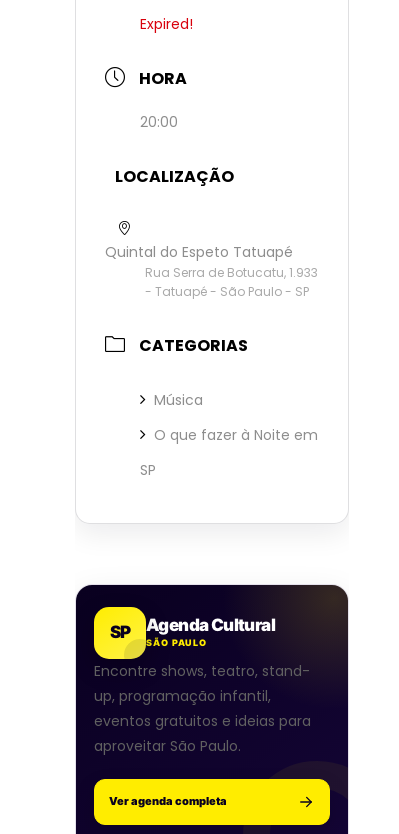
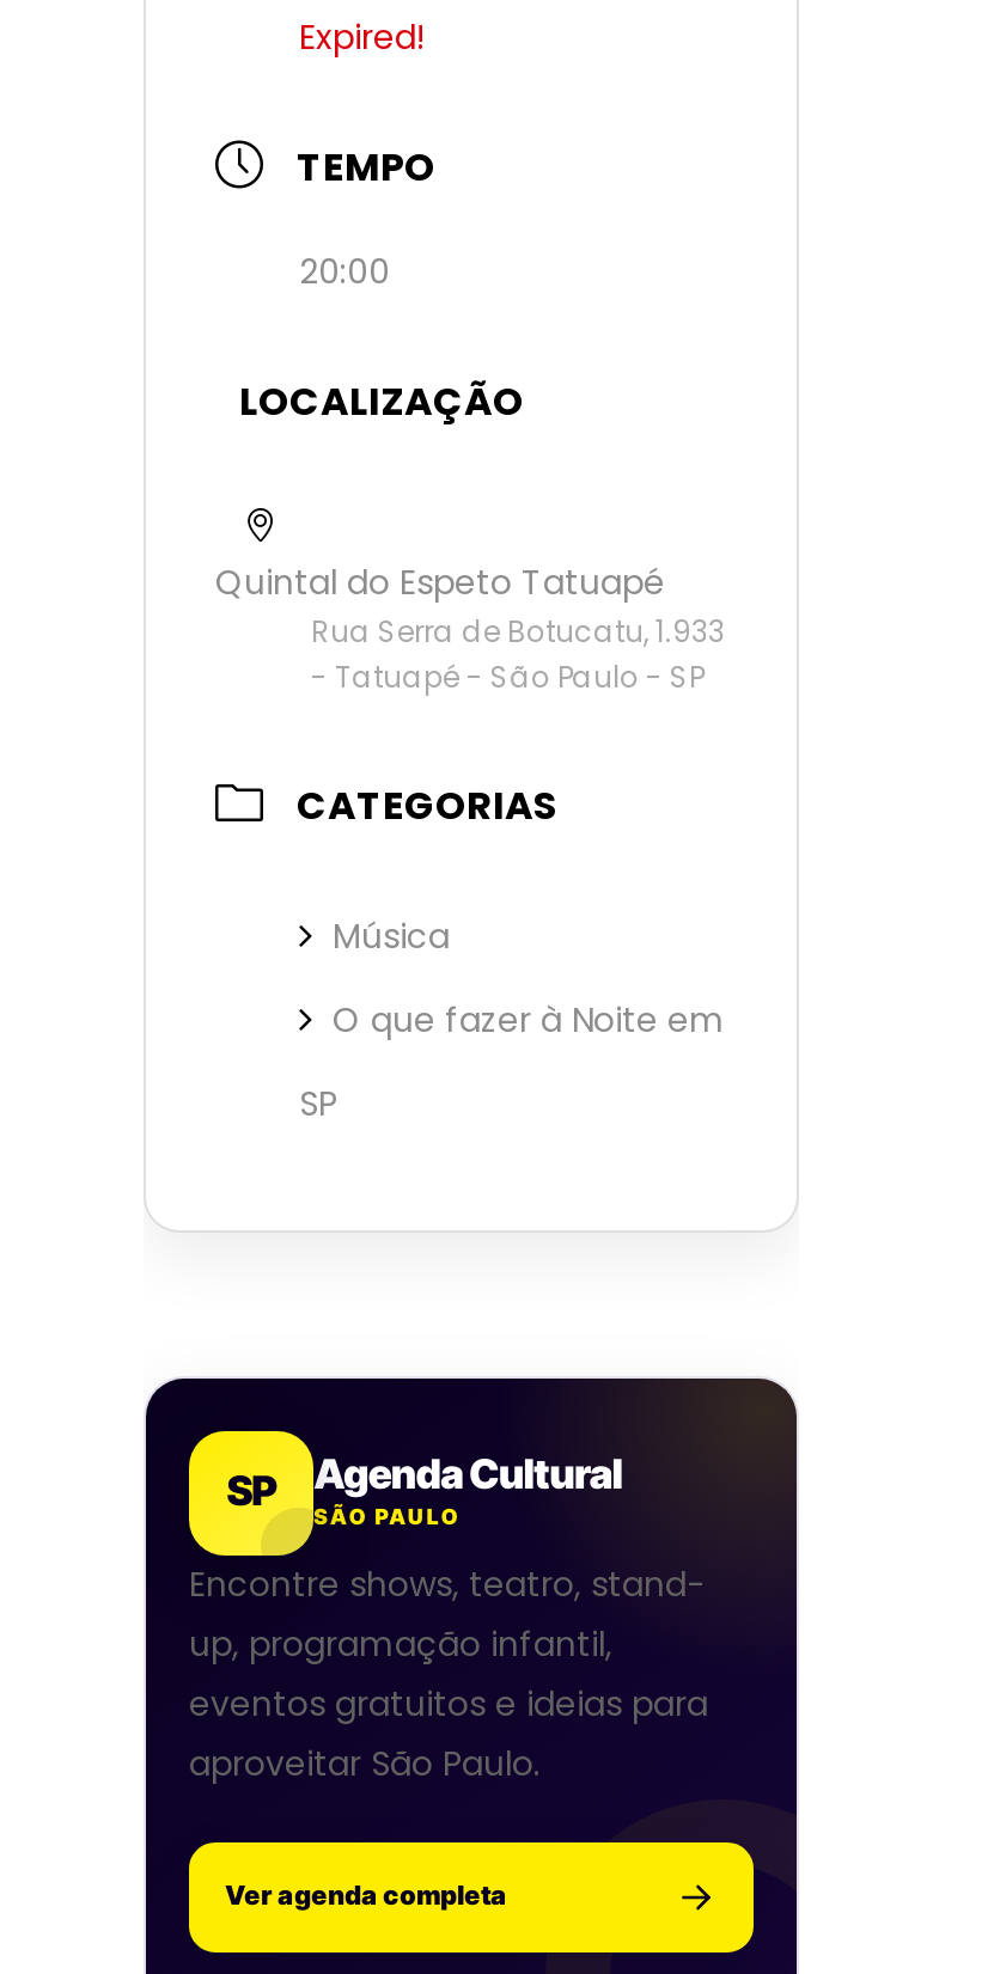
- HORA
+ TEMPO
